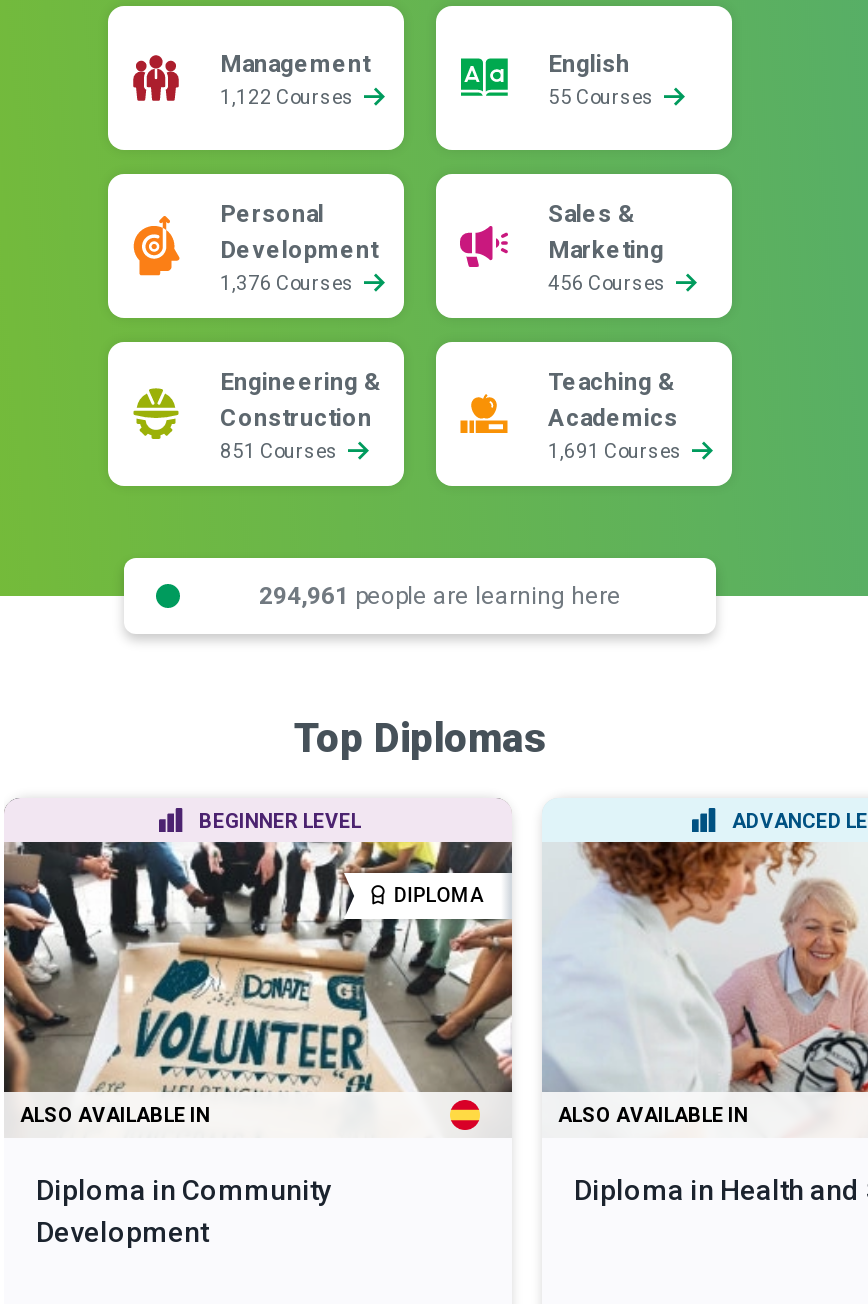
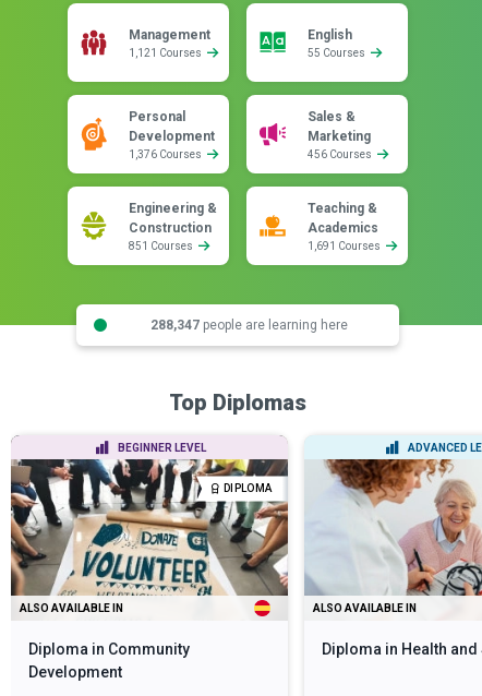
- 1,122 Courses
+ 1,121 Courses

- 294,961 people are learning here
+ 288,347 people are learning here
